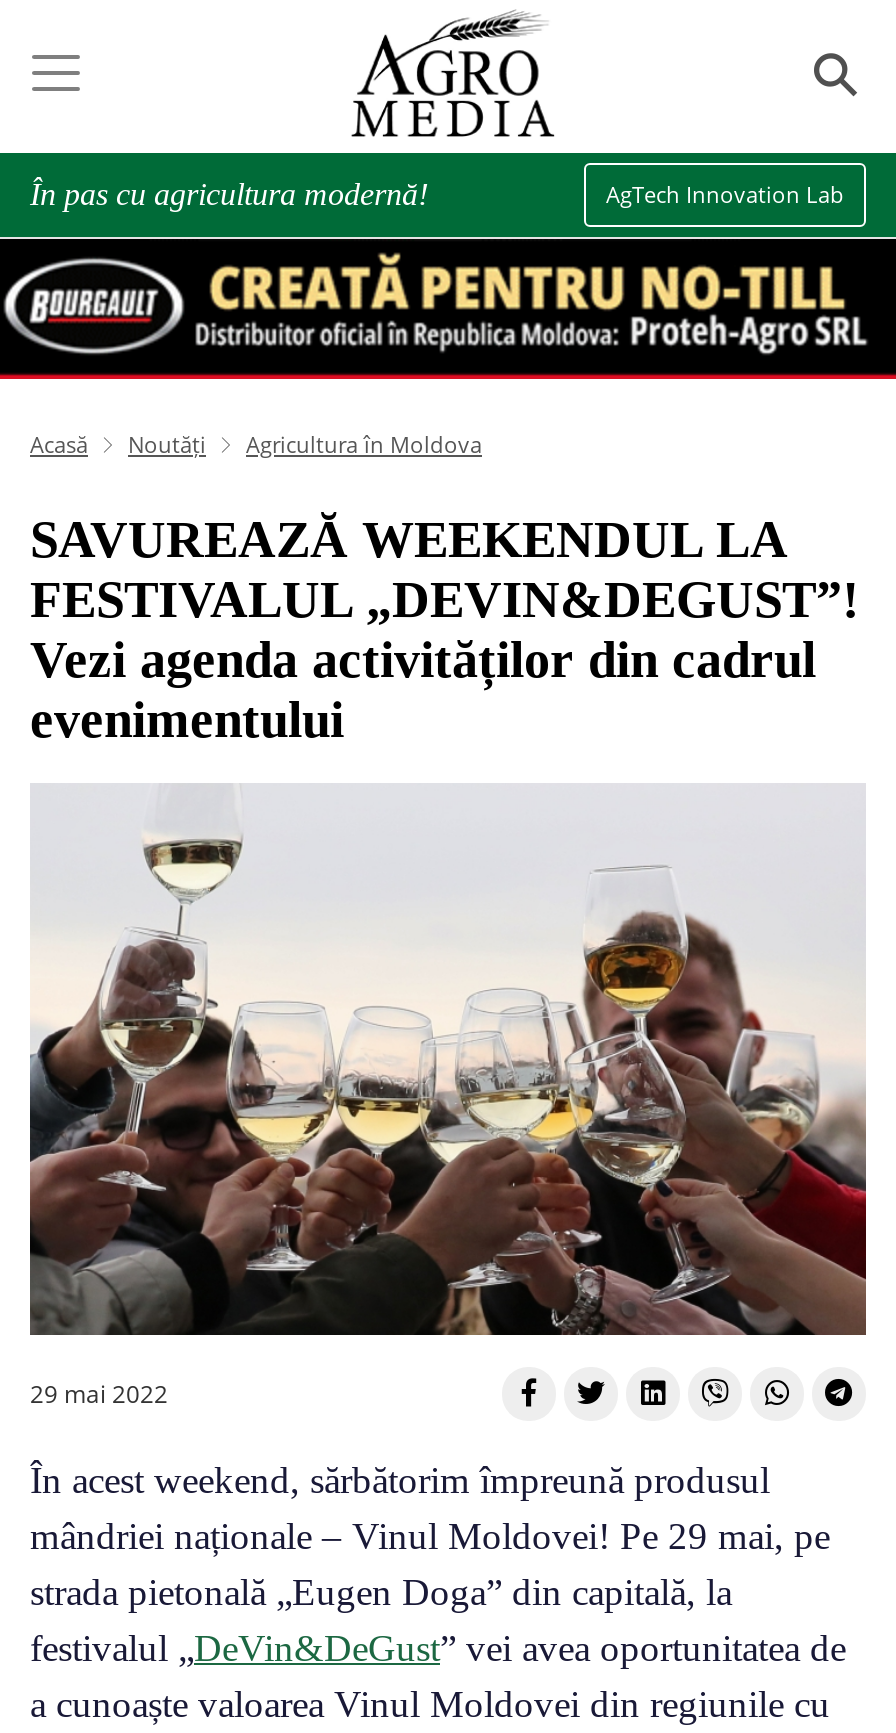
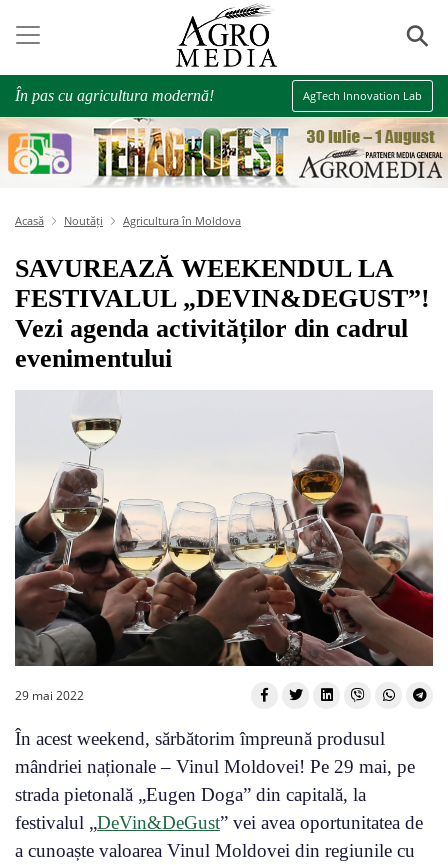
- [image]
+ [image]
